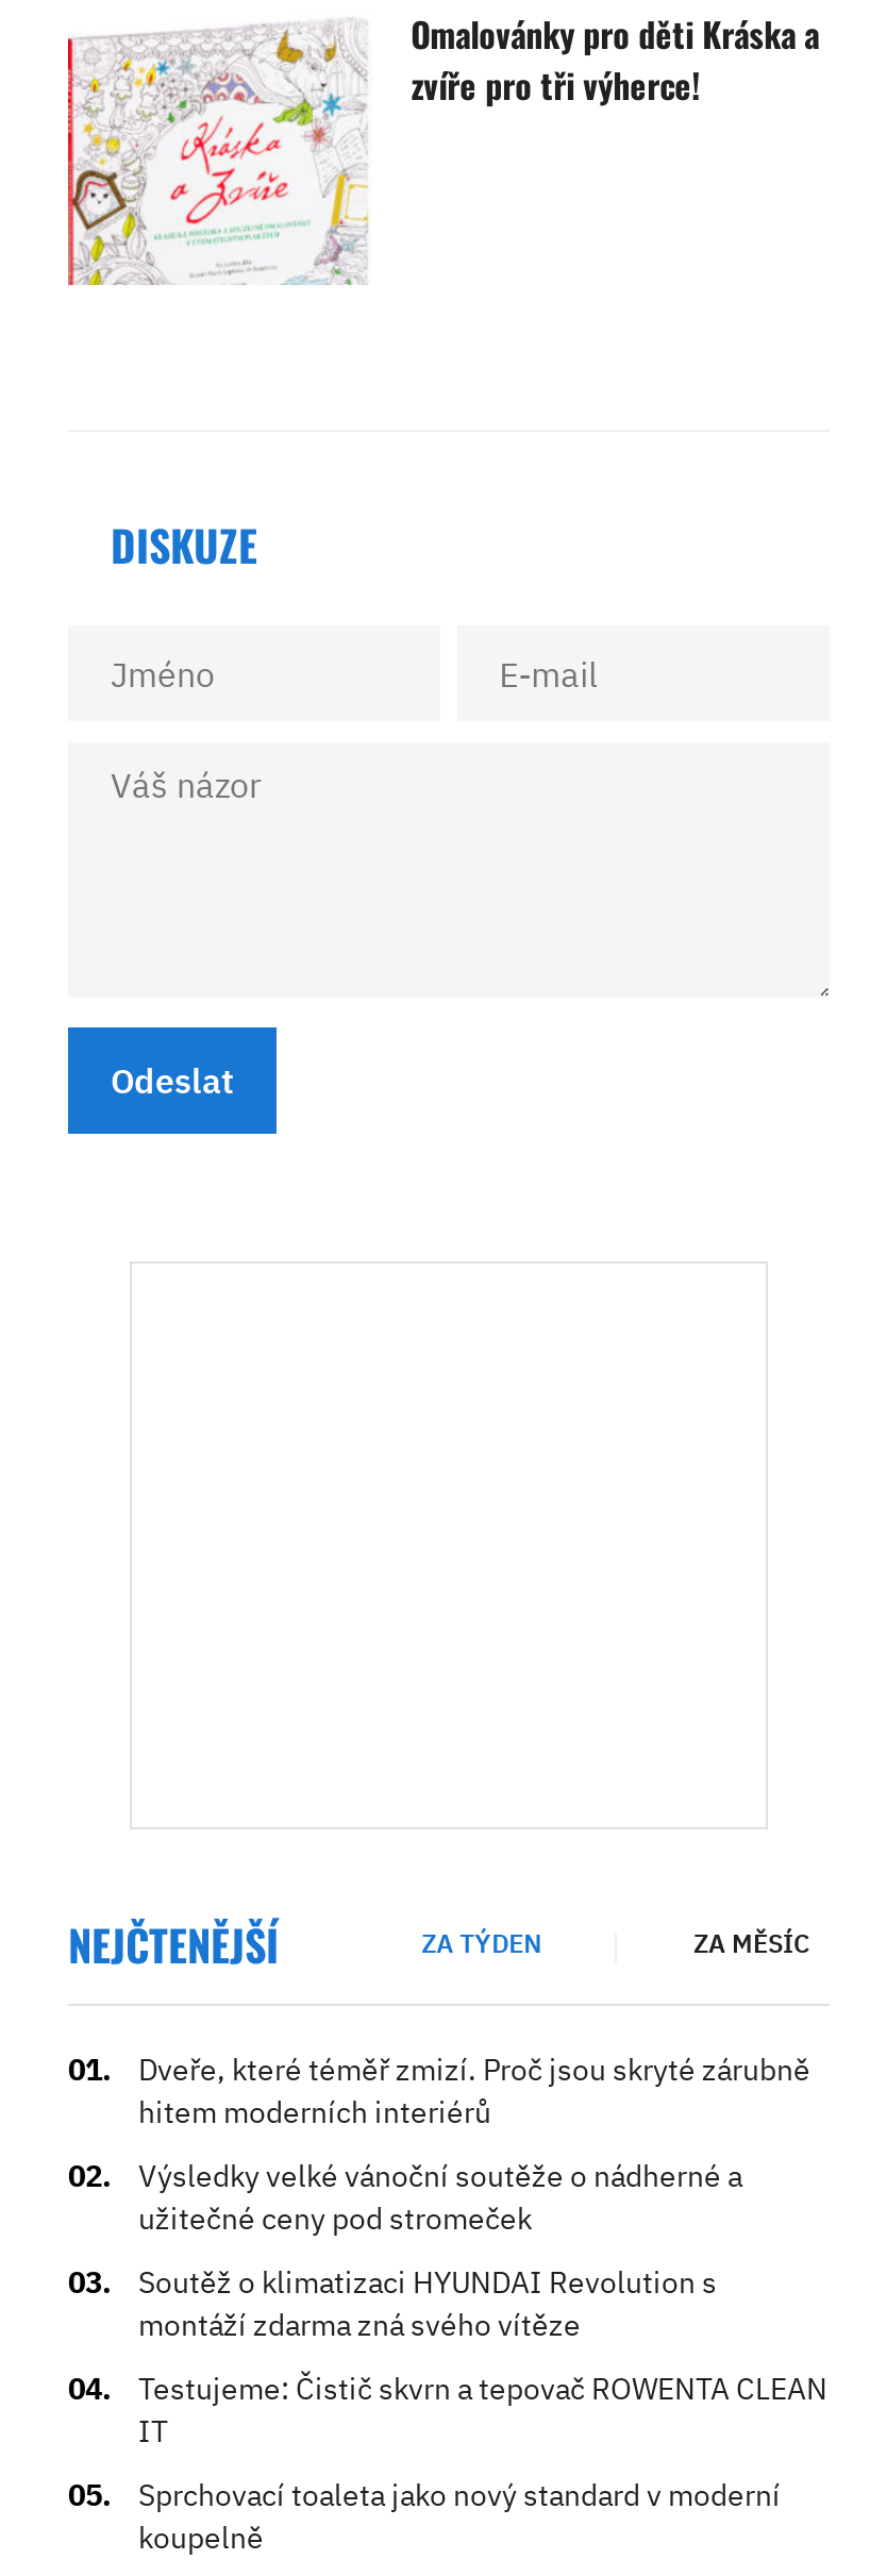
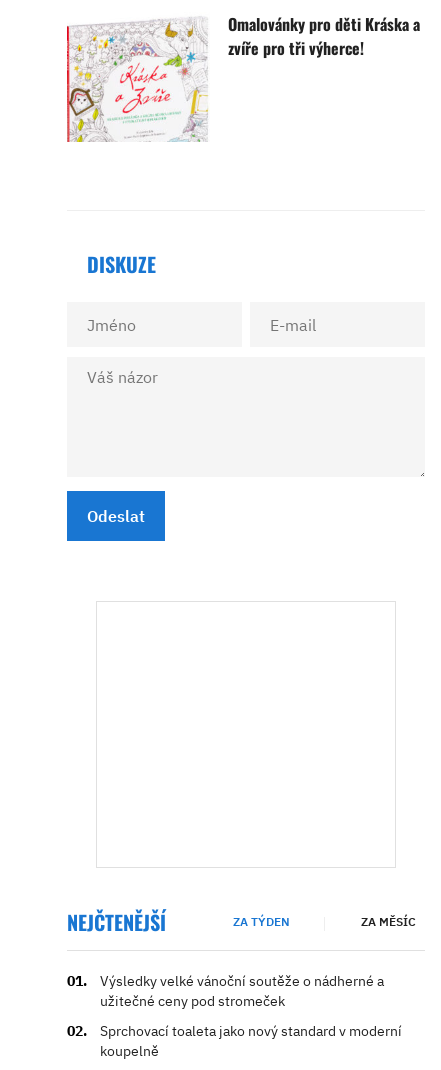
- Dveře, které téměř zmizí. Proč jsou skryté zárubně
- hitem moderních interiérů

- Soutěž o klimatizaci HYUNDAI Revolution s
- montáží zdarma zná svého vítěze
- Testujeme: Čistič skvrn a tepovač ROWENTA CLEAN
- IT
